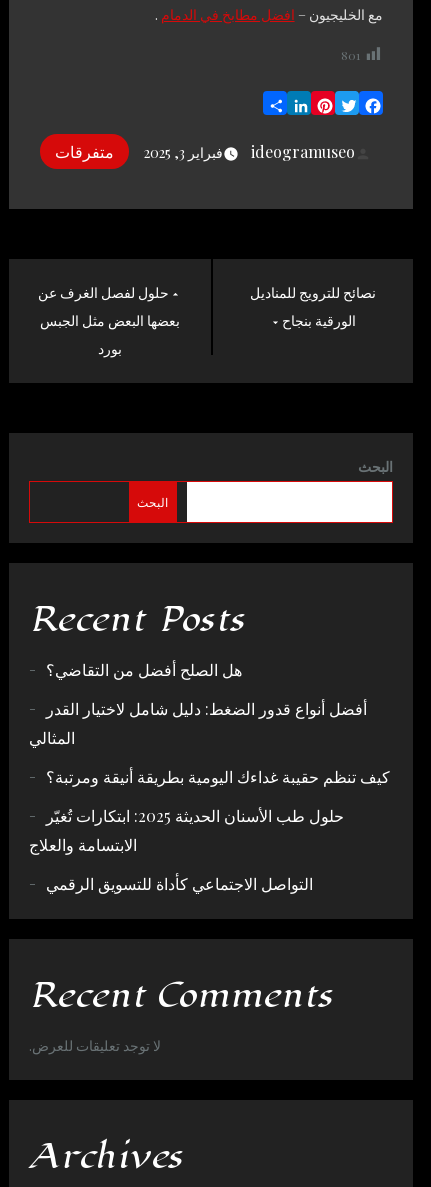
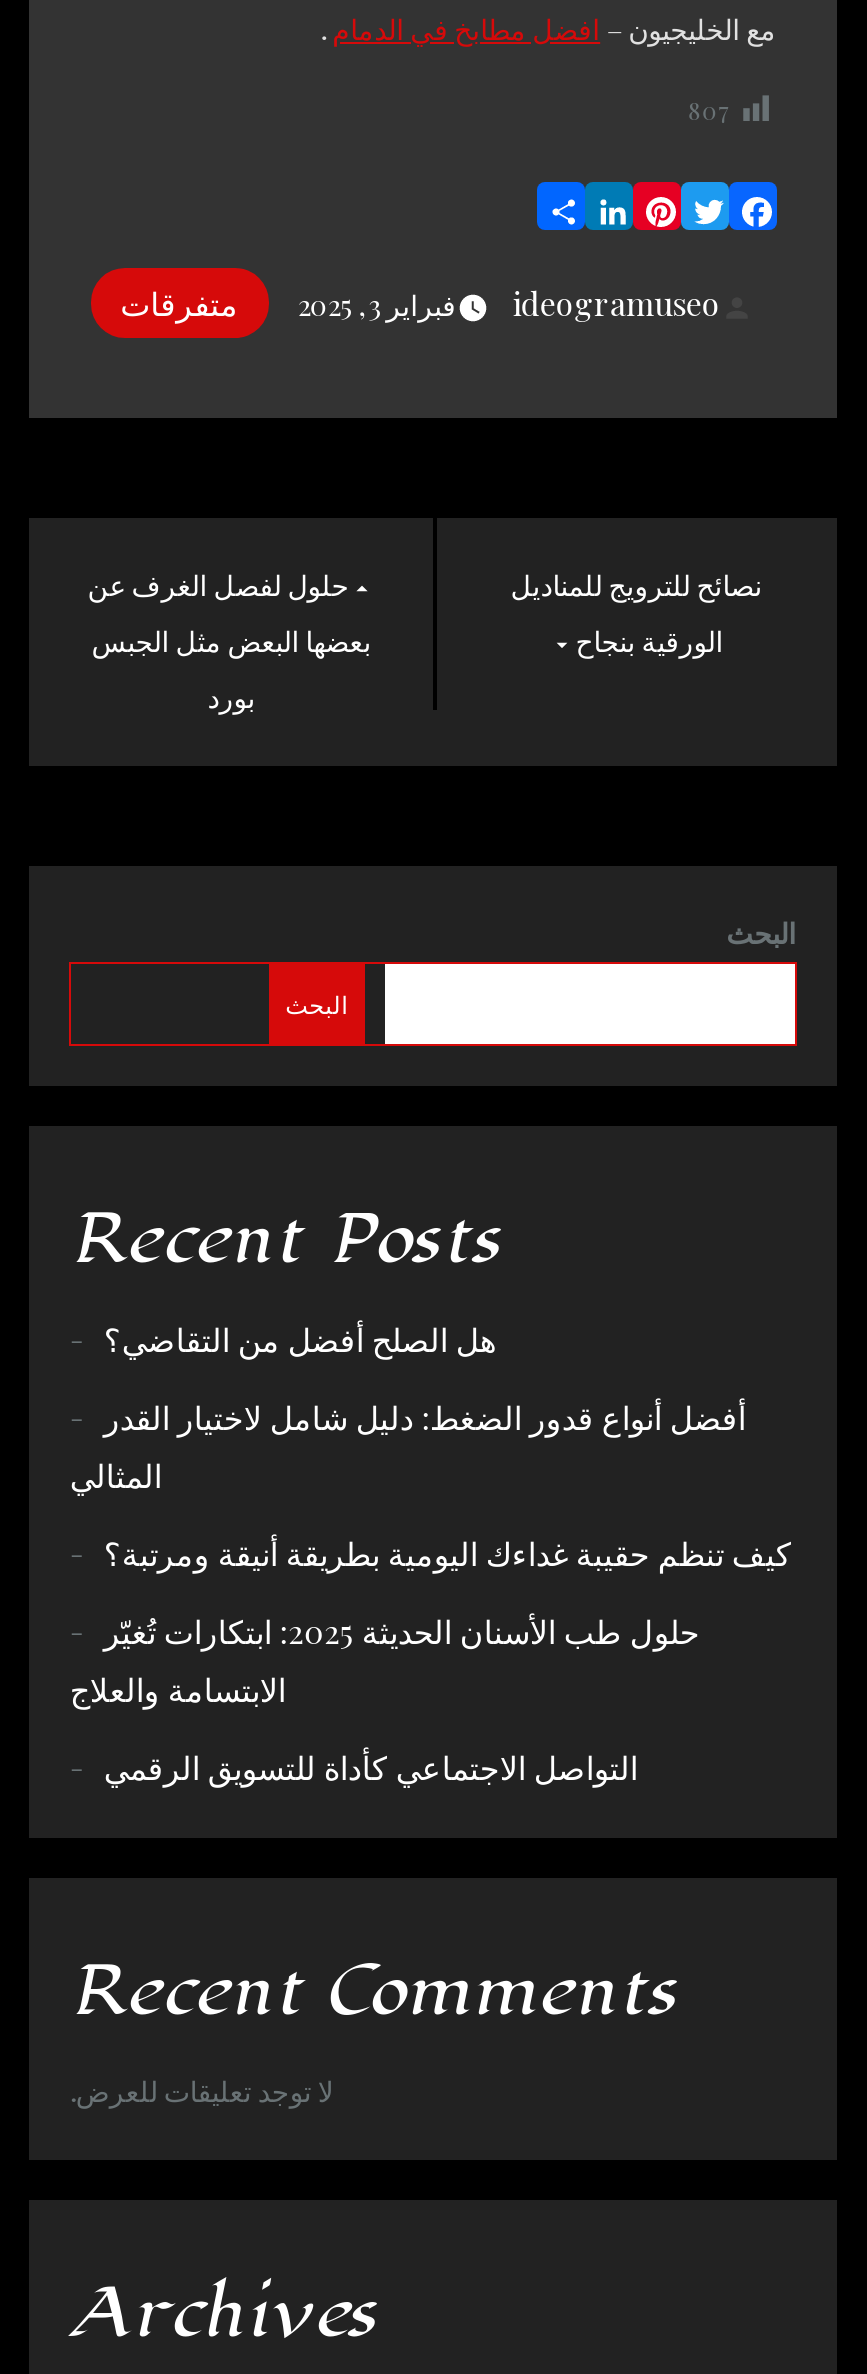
- 801
+ 807
